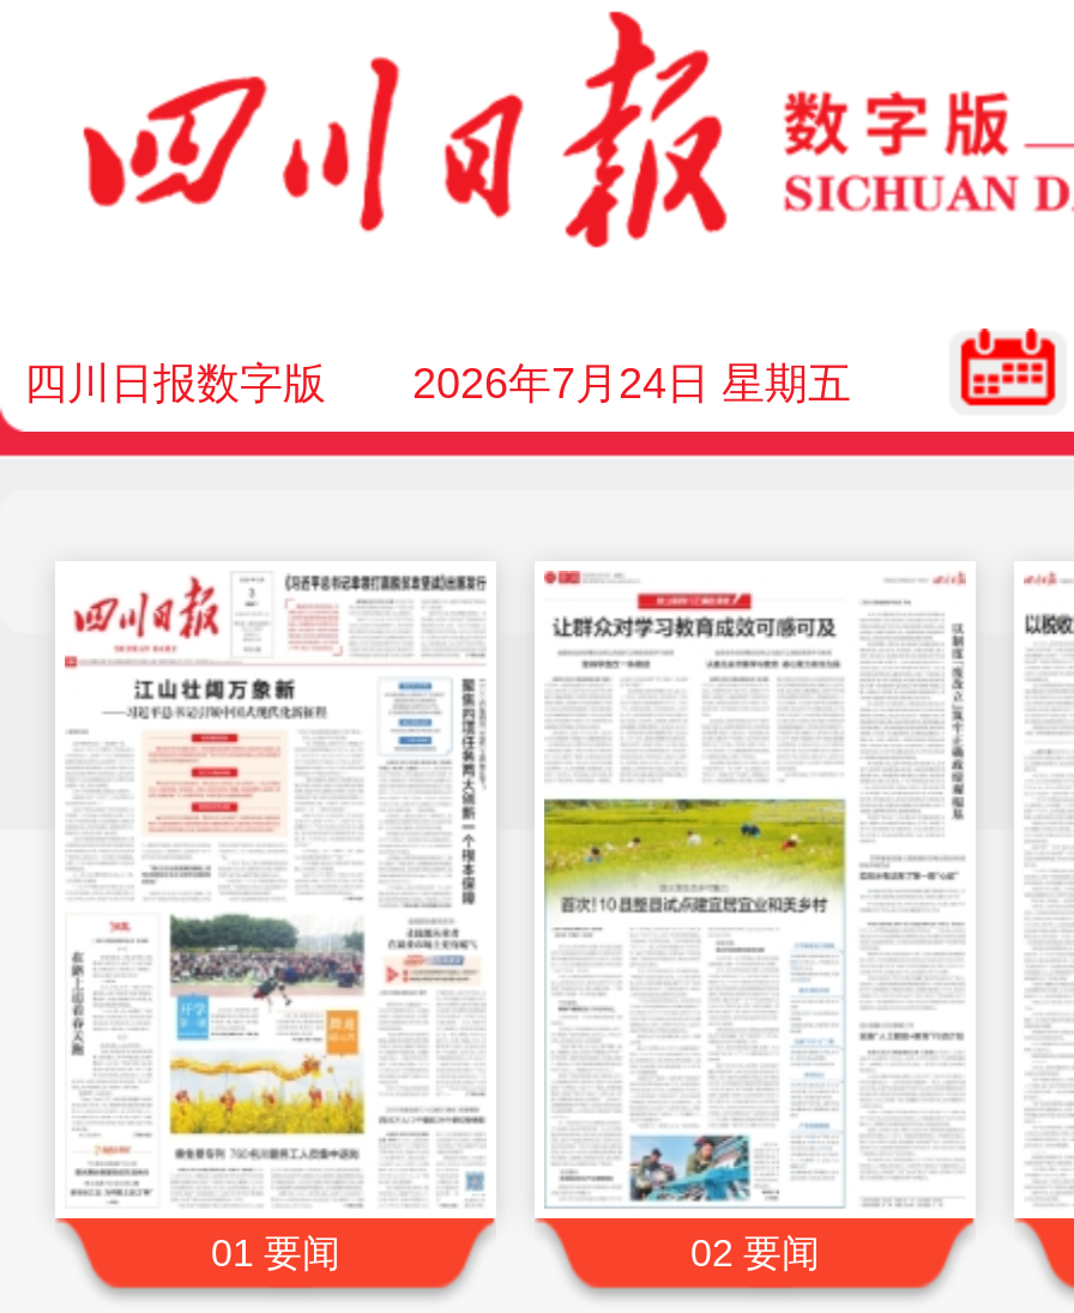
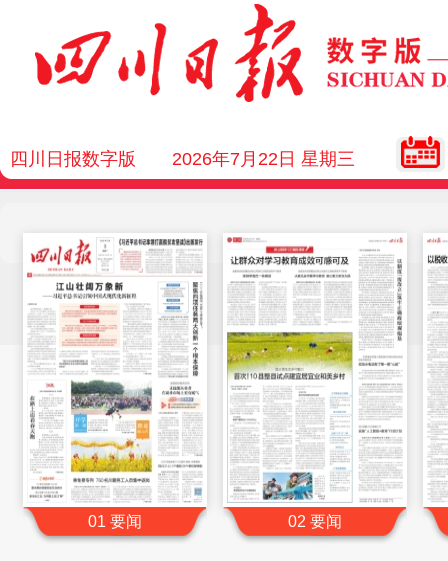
- 四川日报数字版2026年7月24日 星期五
+ 四川日报数字版2026年7月22日 星期三
